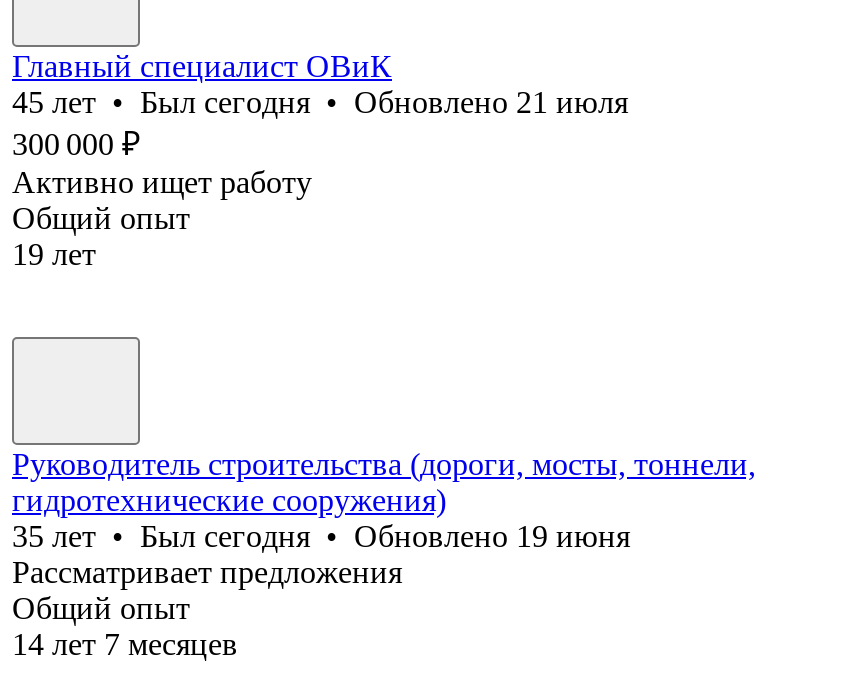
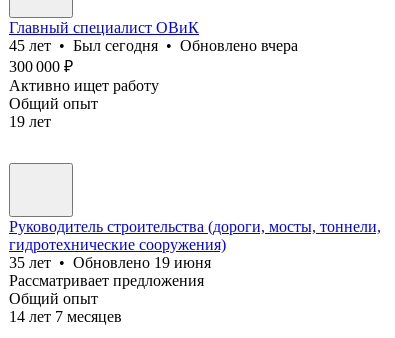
- 45 лет • Был сегодня • Обновлено 21 июля
+ 45 лет • Был сегодня • Обновлено вчера

- 35 лет • Был сегодня • Обновлено 19 июня
+ 35 лет • Обновлено 19 июня
